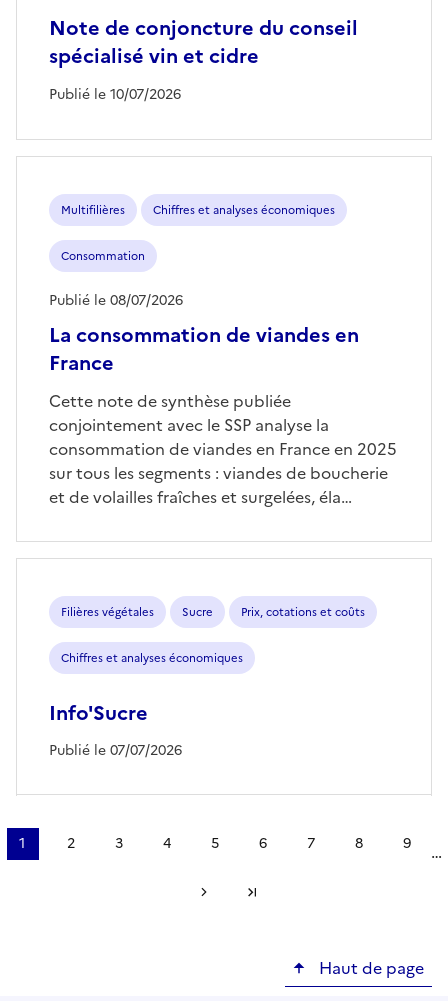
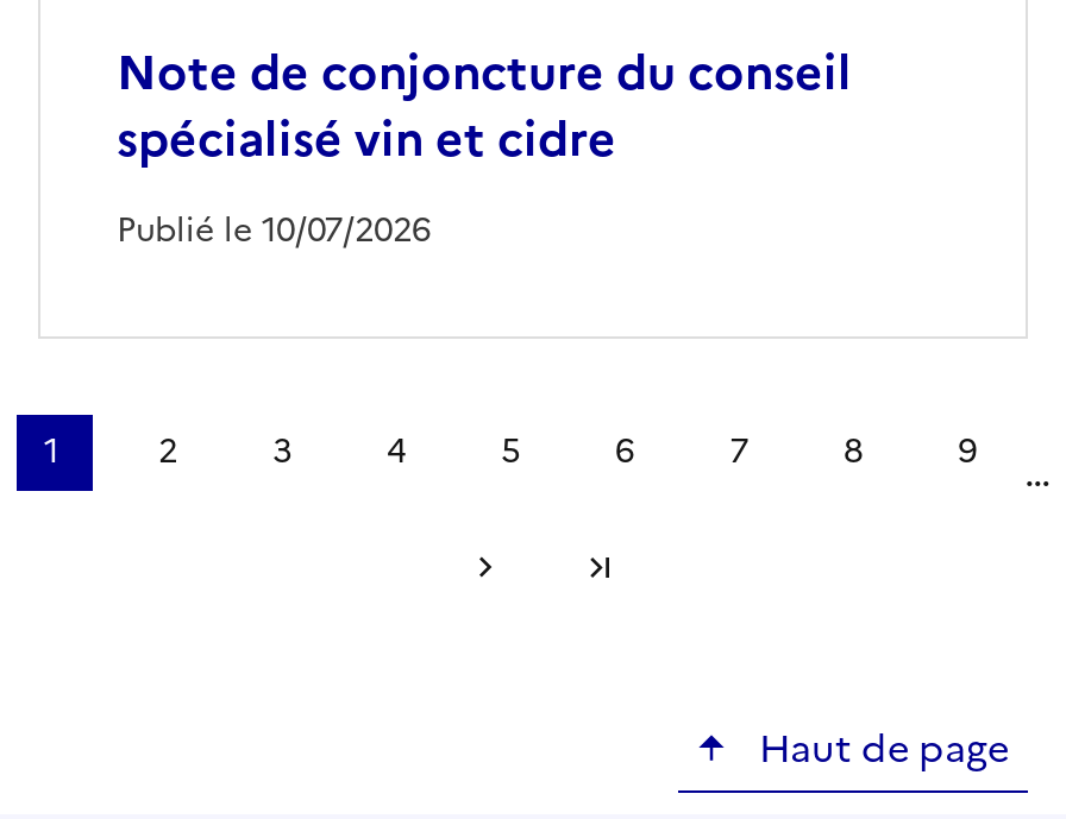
- Multifilières
- Chiffres et analyses économiques
- Consommation
- La consommation de viandes en
- France

- Publié le 08/07/2026

- Cette note de synthèse publiée
- conjointement avec le SSP analyse la
- consommation de viandes en France en 2025
- sur tous les segments : viandes de boucherie
- et de volailles fraîches et surgelées, éla…

- Filières végétales
- Sucre
- Prix, cotations et coûts
- Chiffres et analyses économiques
- Info'Sucre
- Publié le 07/07/2026
